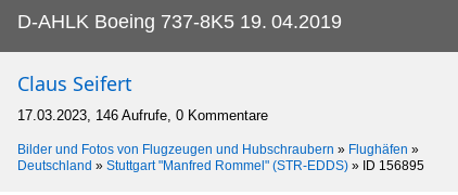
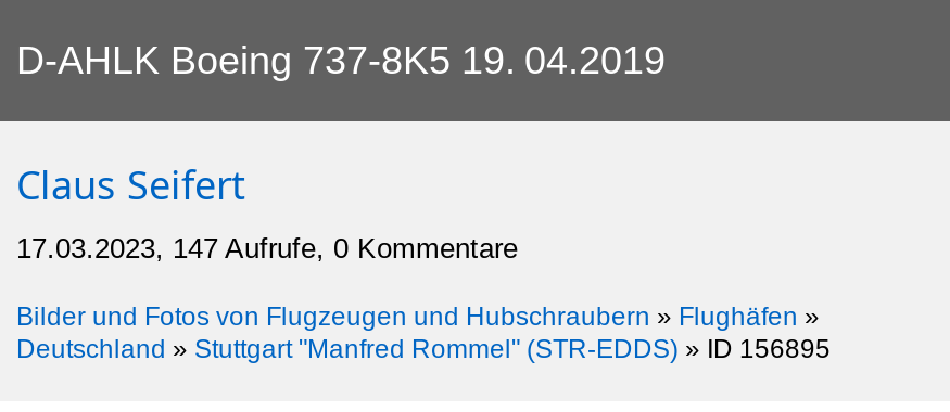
- 17.03.2023, 146 Aufrufe, 0 Kommentare
+ 17.03.2023, 147 Aufrufe, 0 Kommentare
